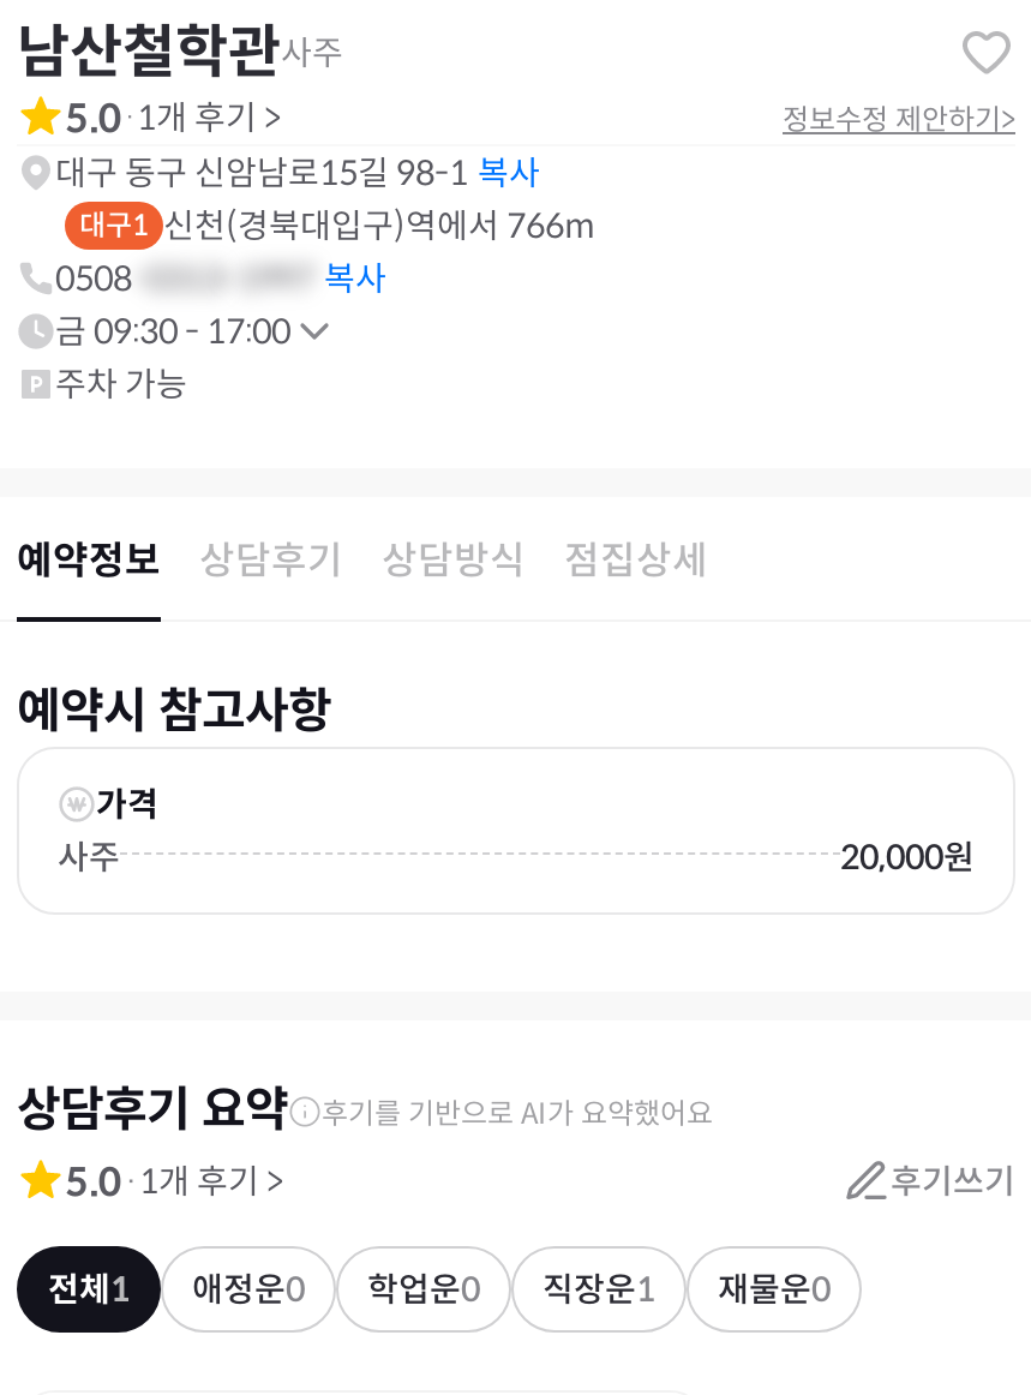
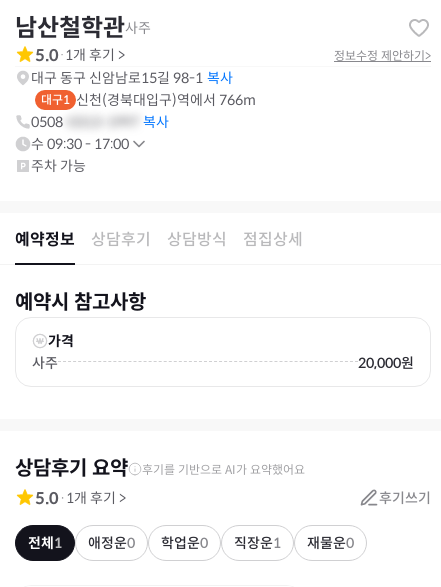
- 금 09:30 - 17:00
+ 수 09:30 - 17:00
